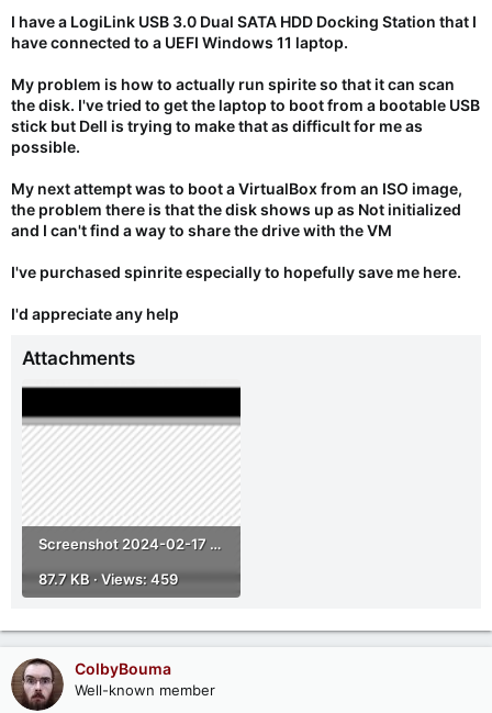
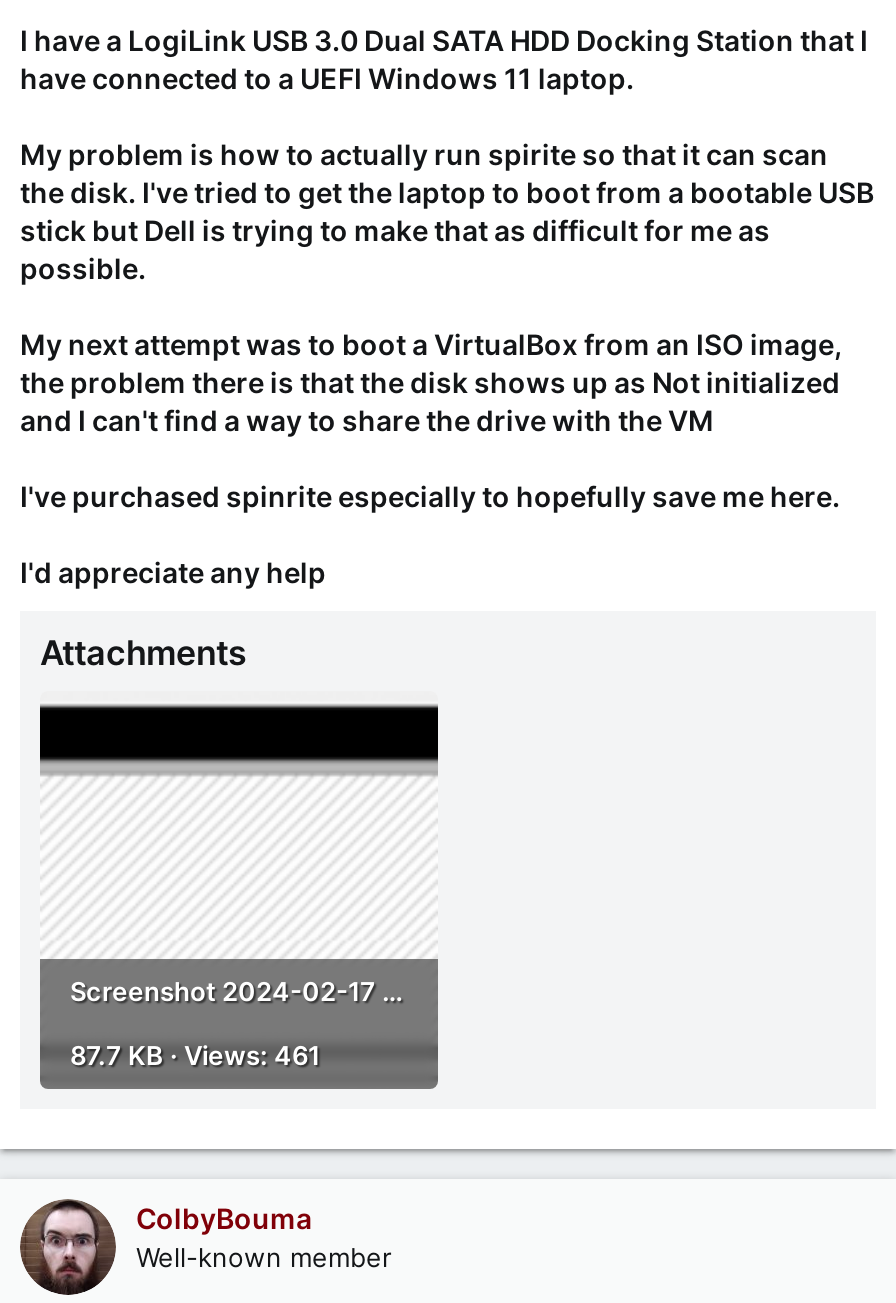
- 87.7 KB · Views: 459
+ 87.7 KB · Views: 461
